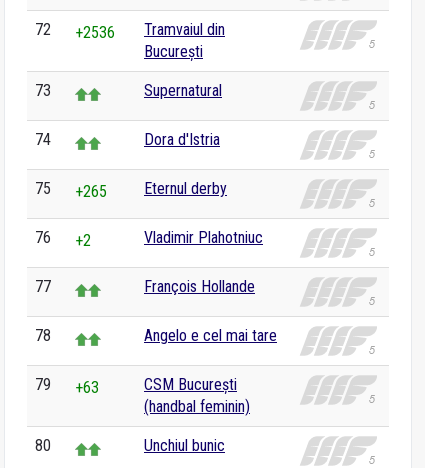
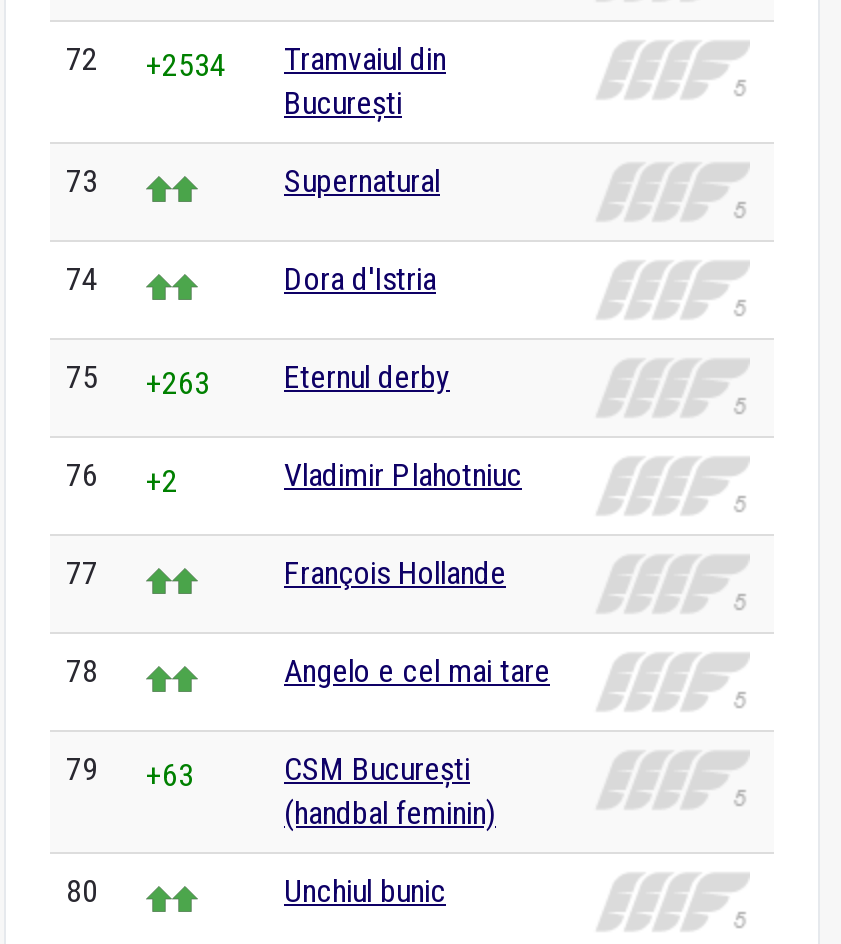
- 72 +2536 Tramvaiul din
+ 72 +2534 Tramvaiul din

- 75 +265 Eternul derby
+ 75 +263 Eternul derby
